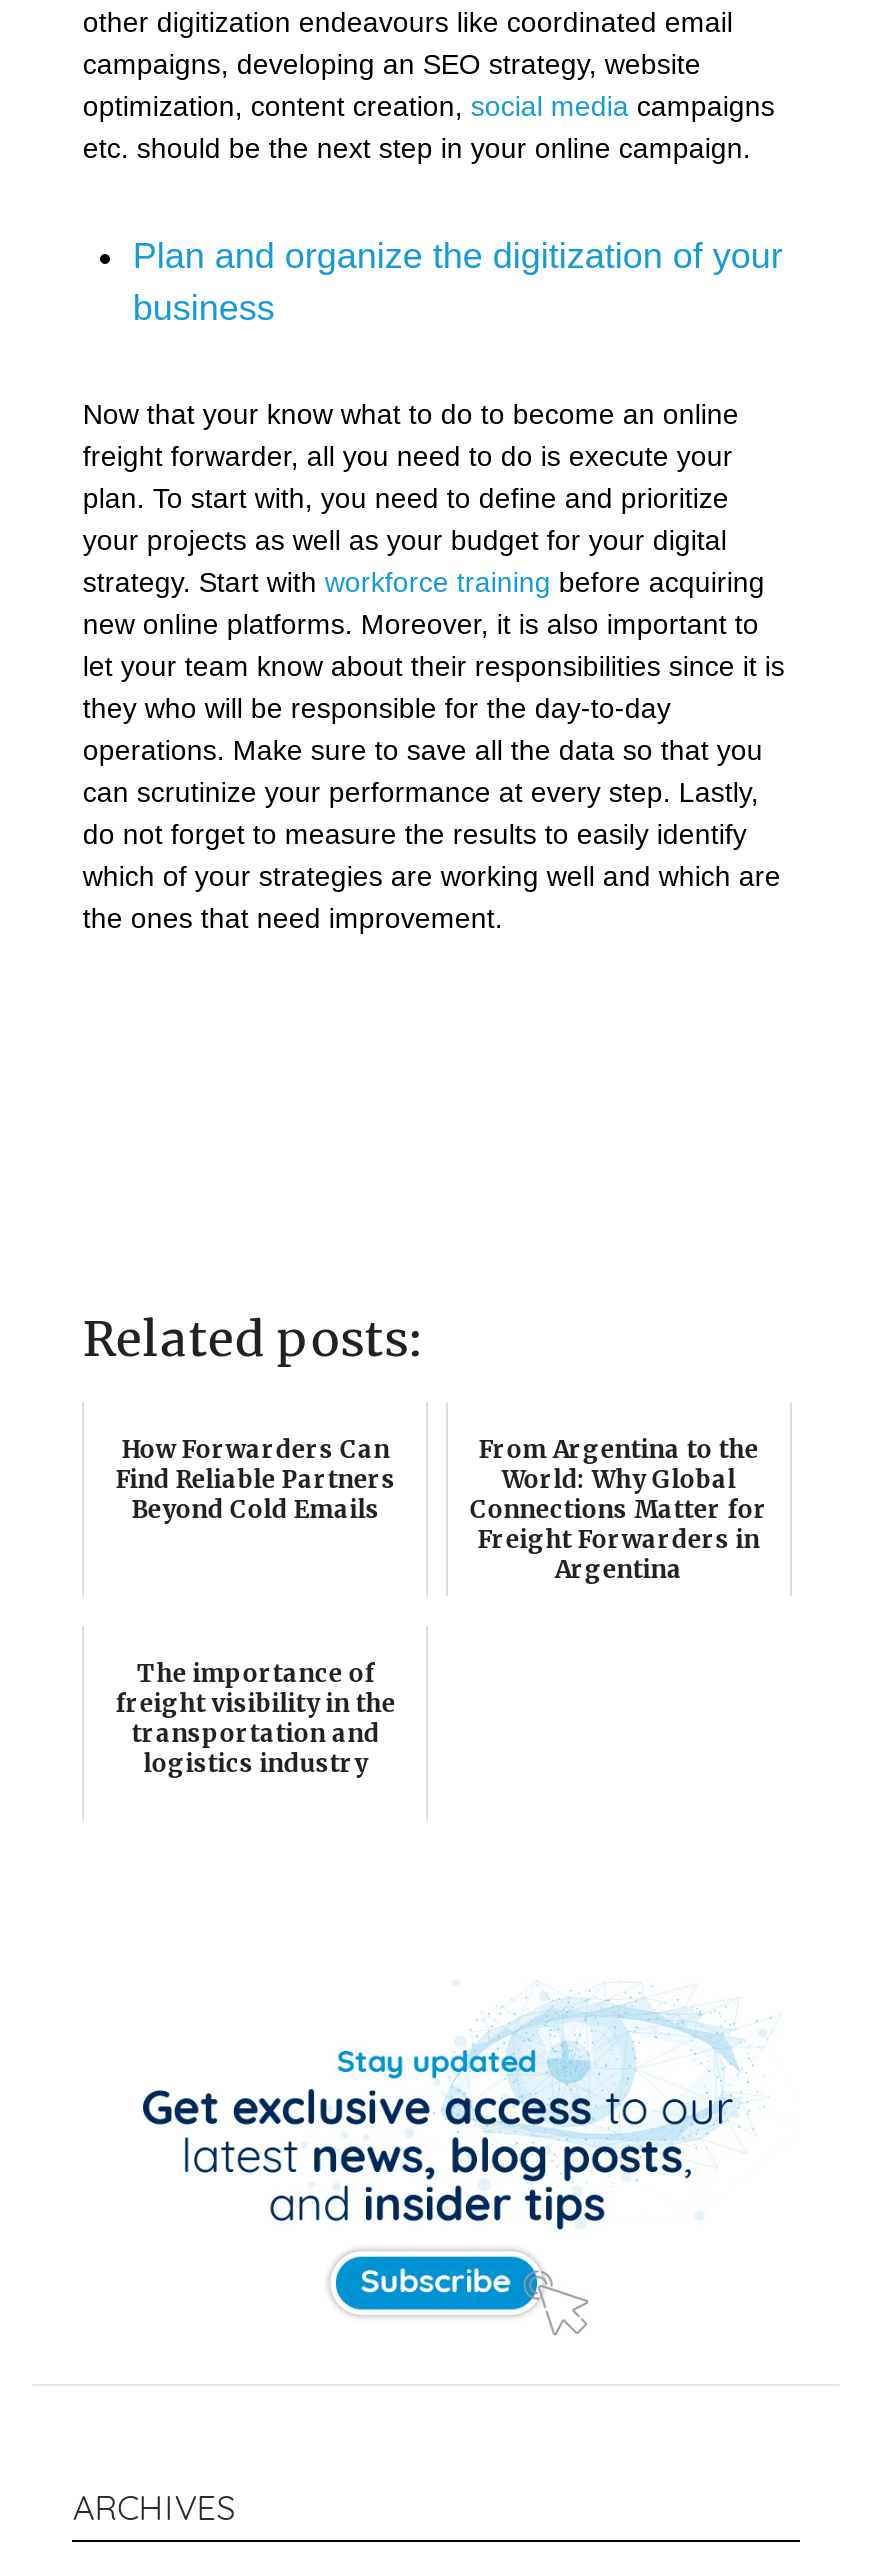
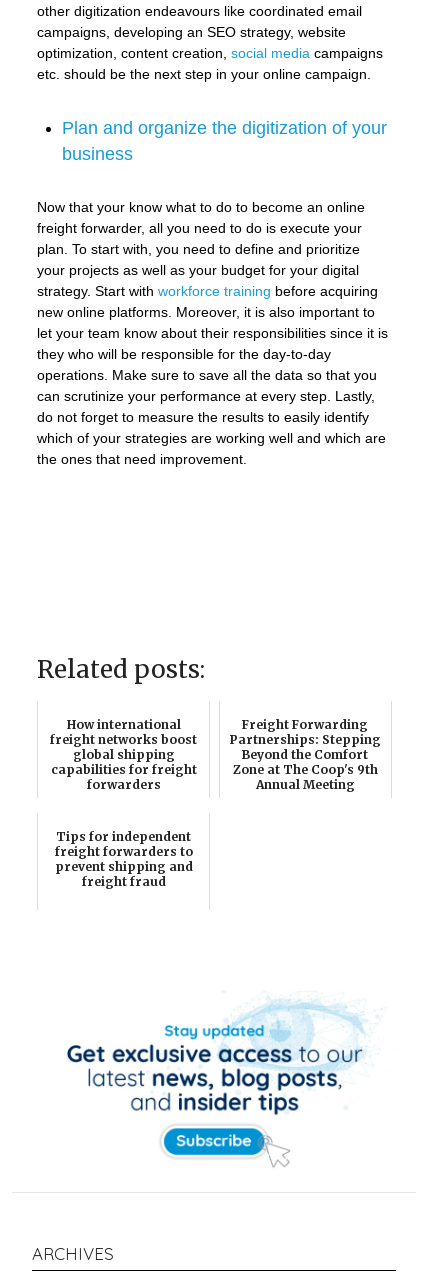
- How Forwarders Can
- Find Reliable Partners
- Beyond Cold Emails
+ How international
+ freight networks boost
+ global shipping
+ capabilities for freight
+ forwarders

- From Argentina to the
- World: Why Global
- Connections Matter for
- Freight Forwarders in
- Argentina
+ Freight Forwarding
+ Partnerships: Stepping
+ Beyond the Comfort
+ Zone at The Coop's 9th
+ Annual Meeting

- The importance of
- freight visibility in the
- transportation and
- logistics industry
+ Tips for independent
+ freight forwarders to
+ prevent shipping and
+ freight fraud
